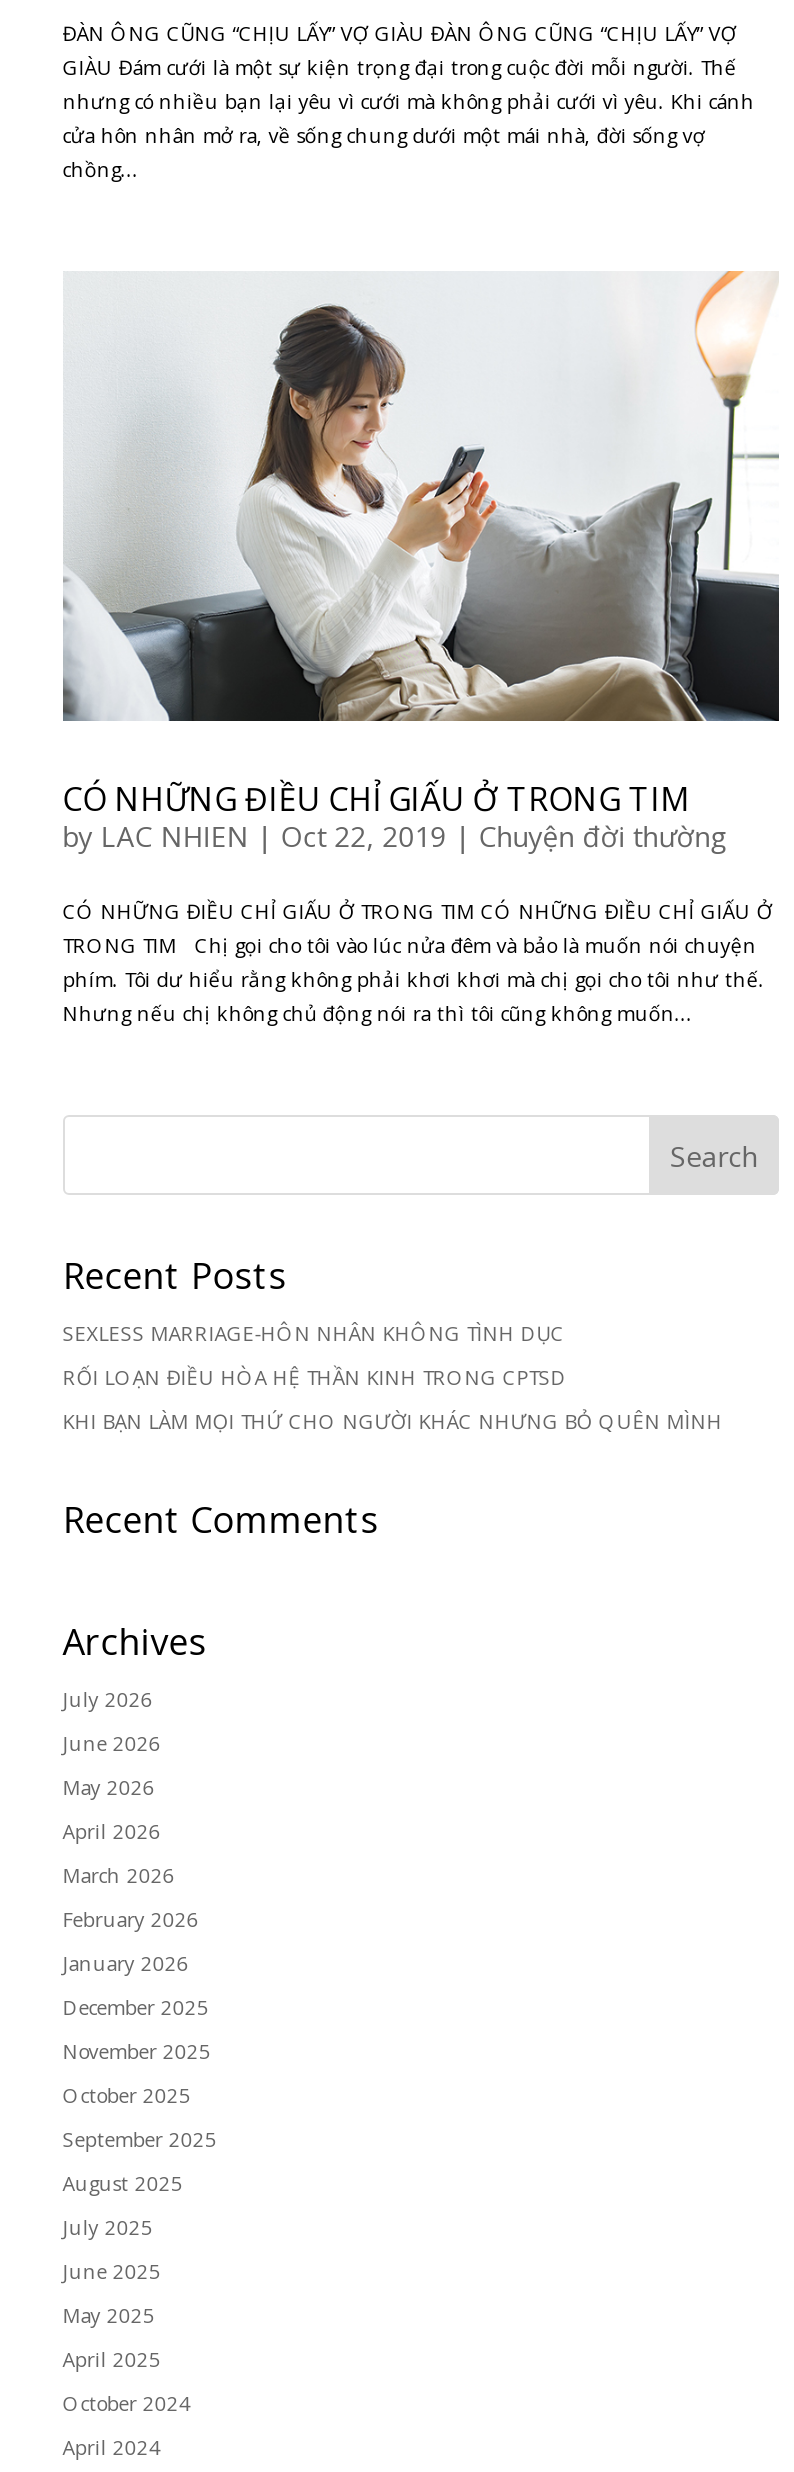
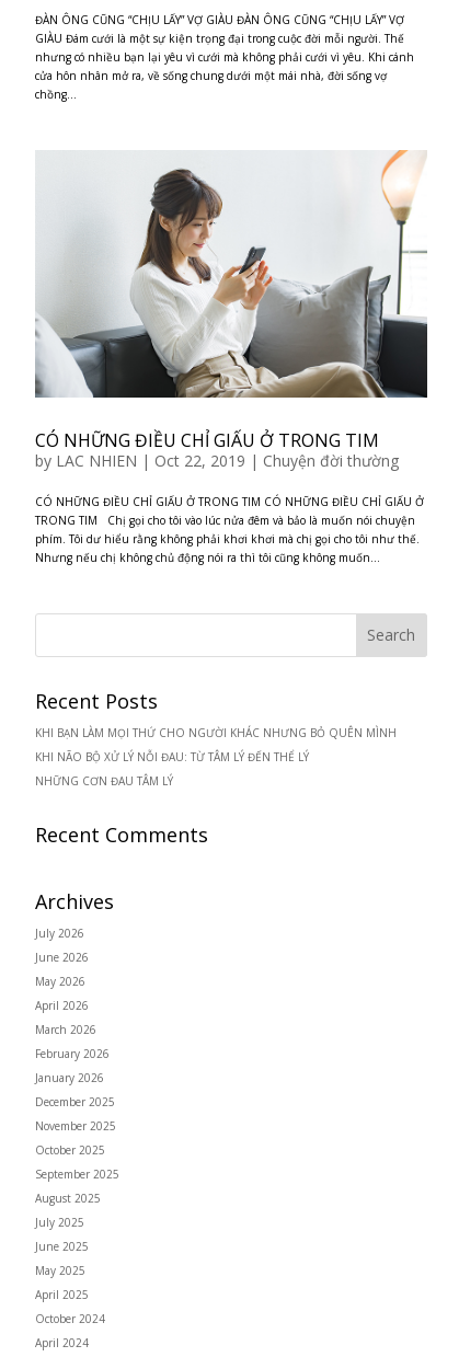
- SEXLESS MARRIAGE-HÔN NHÂN KHÔNG TÌNH DỤC
- RỐI LOẠN ĐIỀU HÒA HỆ THẦN KINH TRONG CPTSD

moved up: KHI BẠN LÀM MỌI THỨ CHO NGƯỜI KHÁC NHƯNG BỎ QUÊN MÌNH

+ KHI NÃO BỘ XỬ LÝ NỖI ĐAU: TỪ TÂM LÝ ĐẾN THỂ LÝ
+ NHỮNG CƠN ĐAU TÂM LÝ
